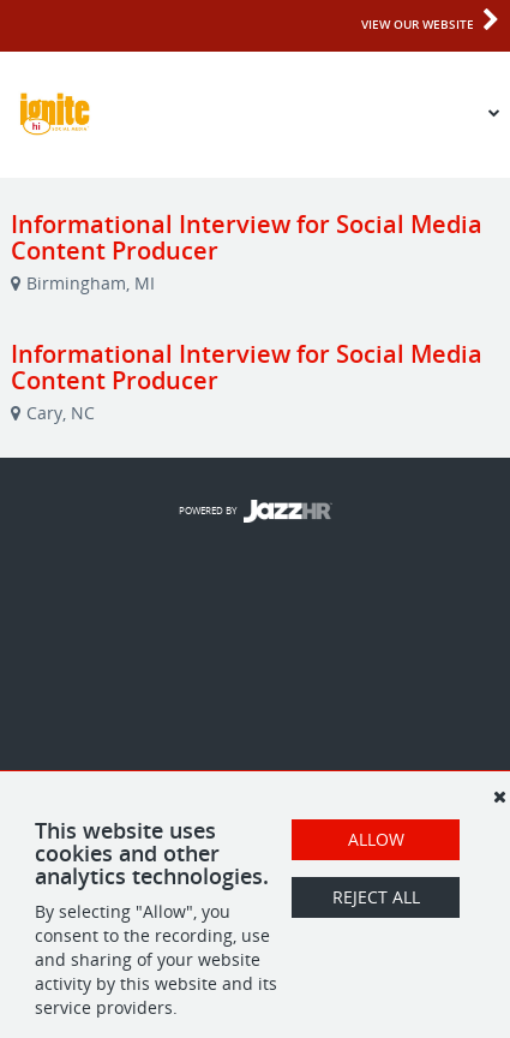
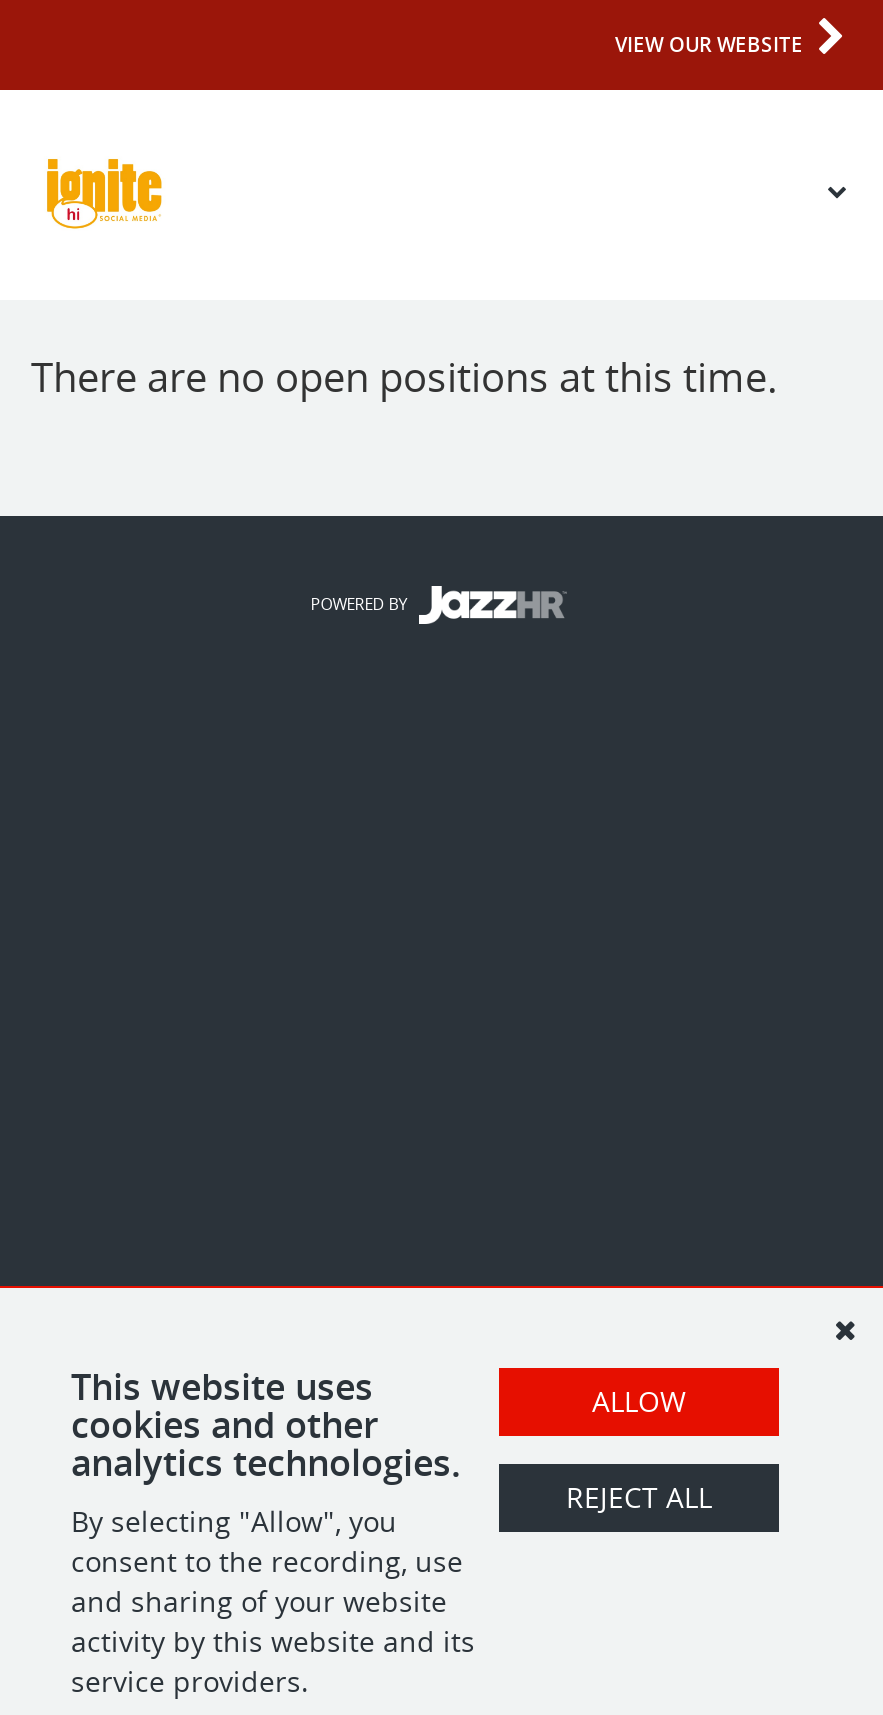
- Informational Interview for Social Media
- Content Producer
- Birmingham, MI
- Informational Interview for Social Media
- Content Producer
- Cary, NC
+ There are no open positions at this time.

moved up: POWERED BY
